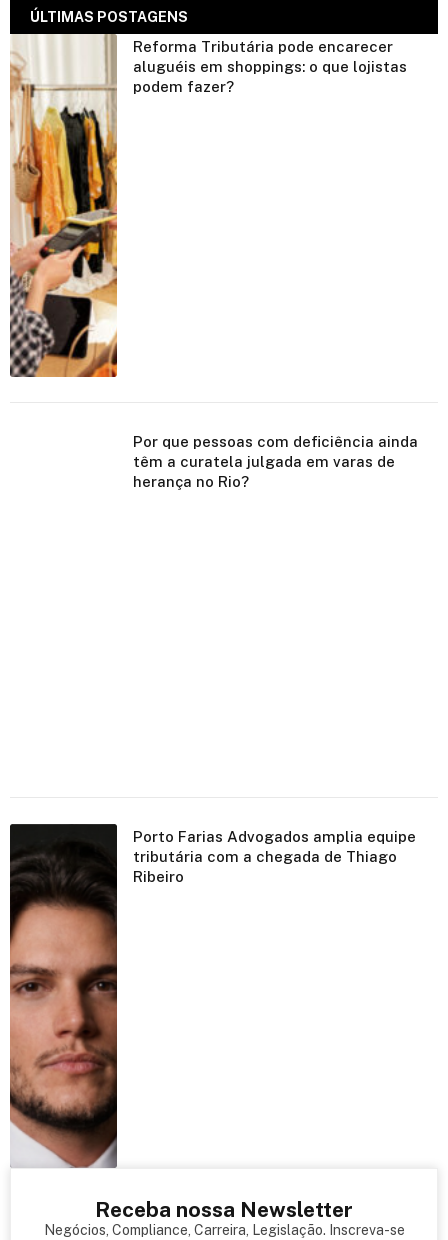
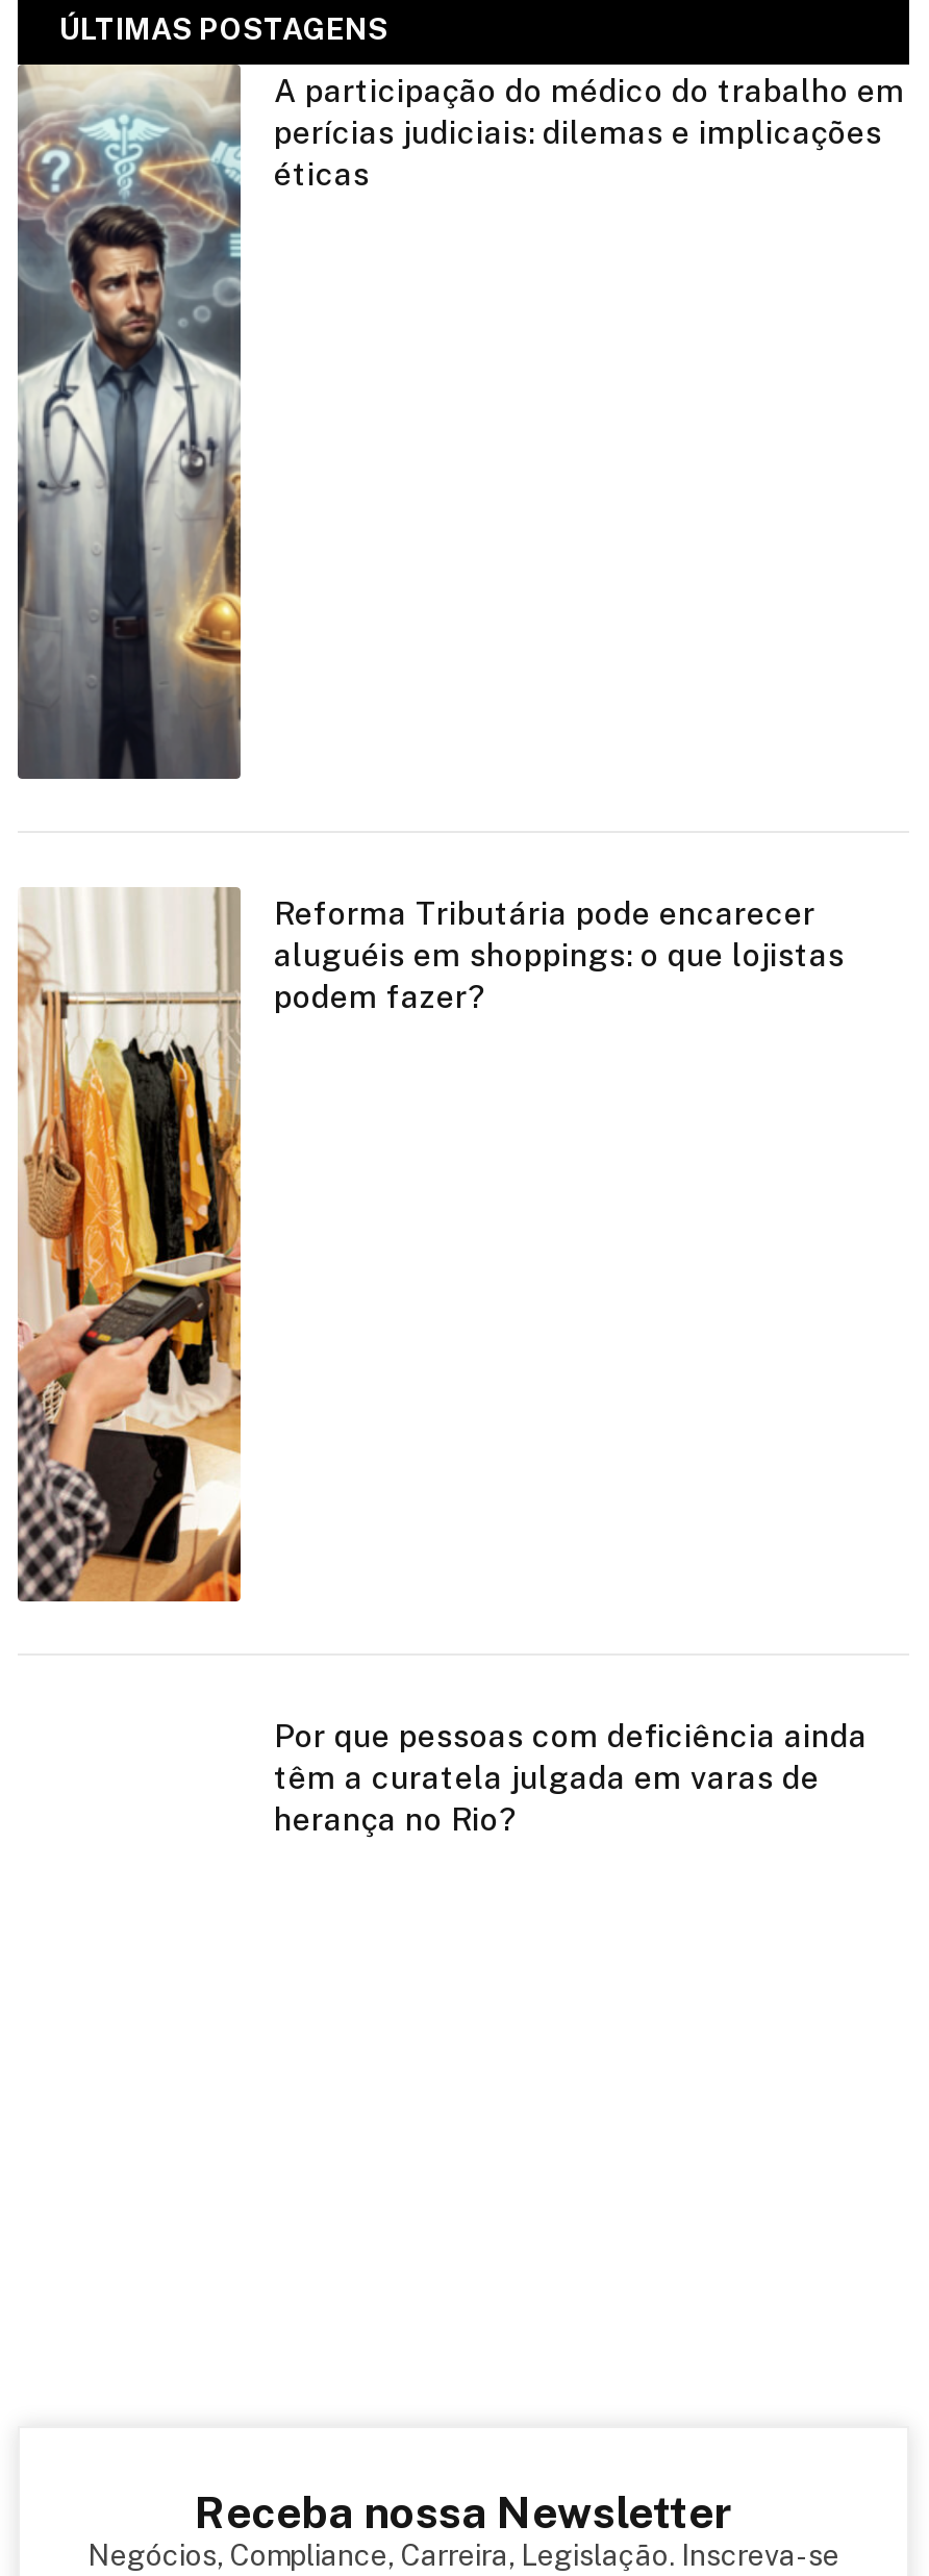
+ [image]
+ A participação do médico do trabalho em
+ perícias judiciais: dilemas e implicações
+ éticas

moved down: [image] | Reforma Tributária pode encarecer | aluguéis em shoppings: o que lojistas | podem fazer? | Por que pessoas com deficiência ainda | têm a curatela julgada em varas de | herança no Rio?

- [image]
- Porto Farias Advogados amplia equipe
- tributária com a chegada de Thiago
- Ribeiro
